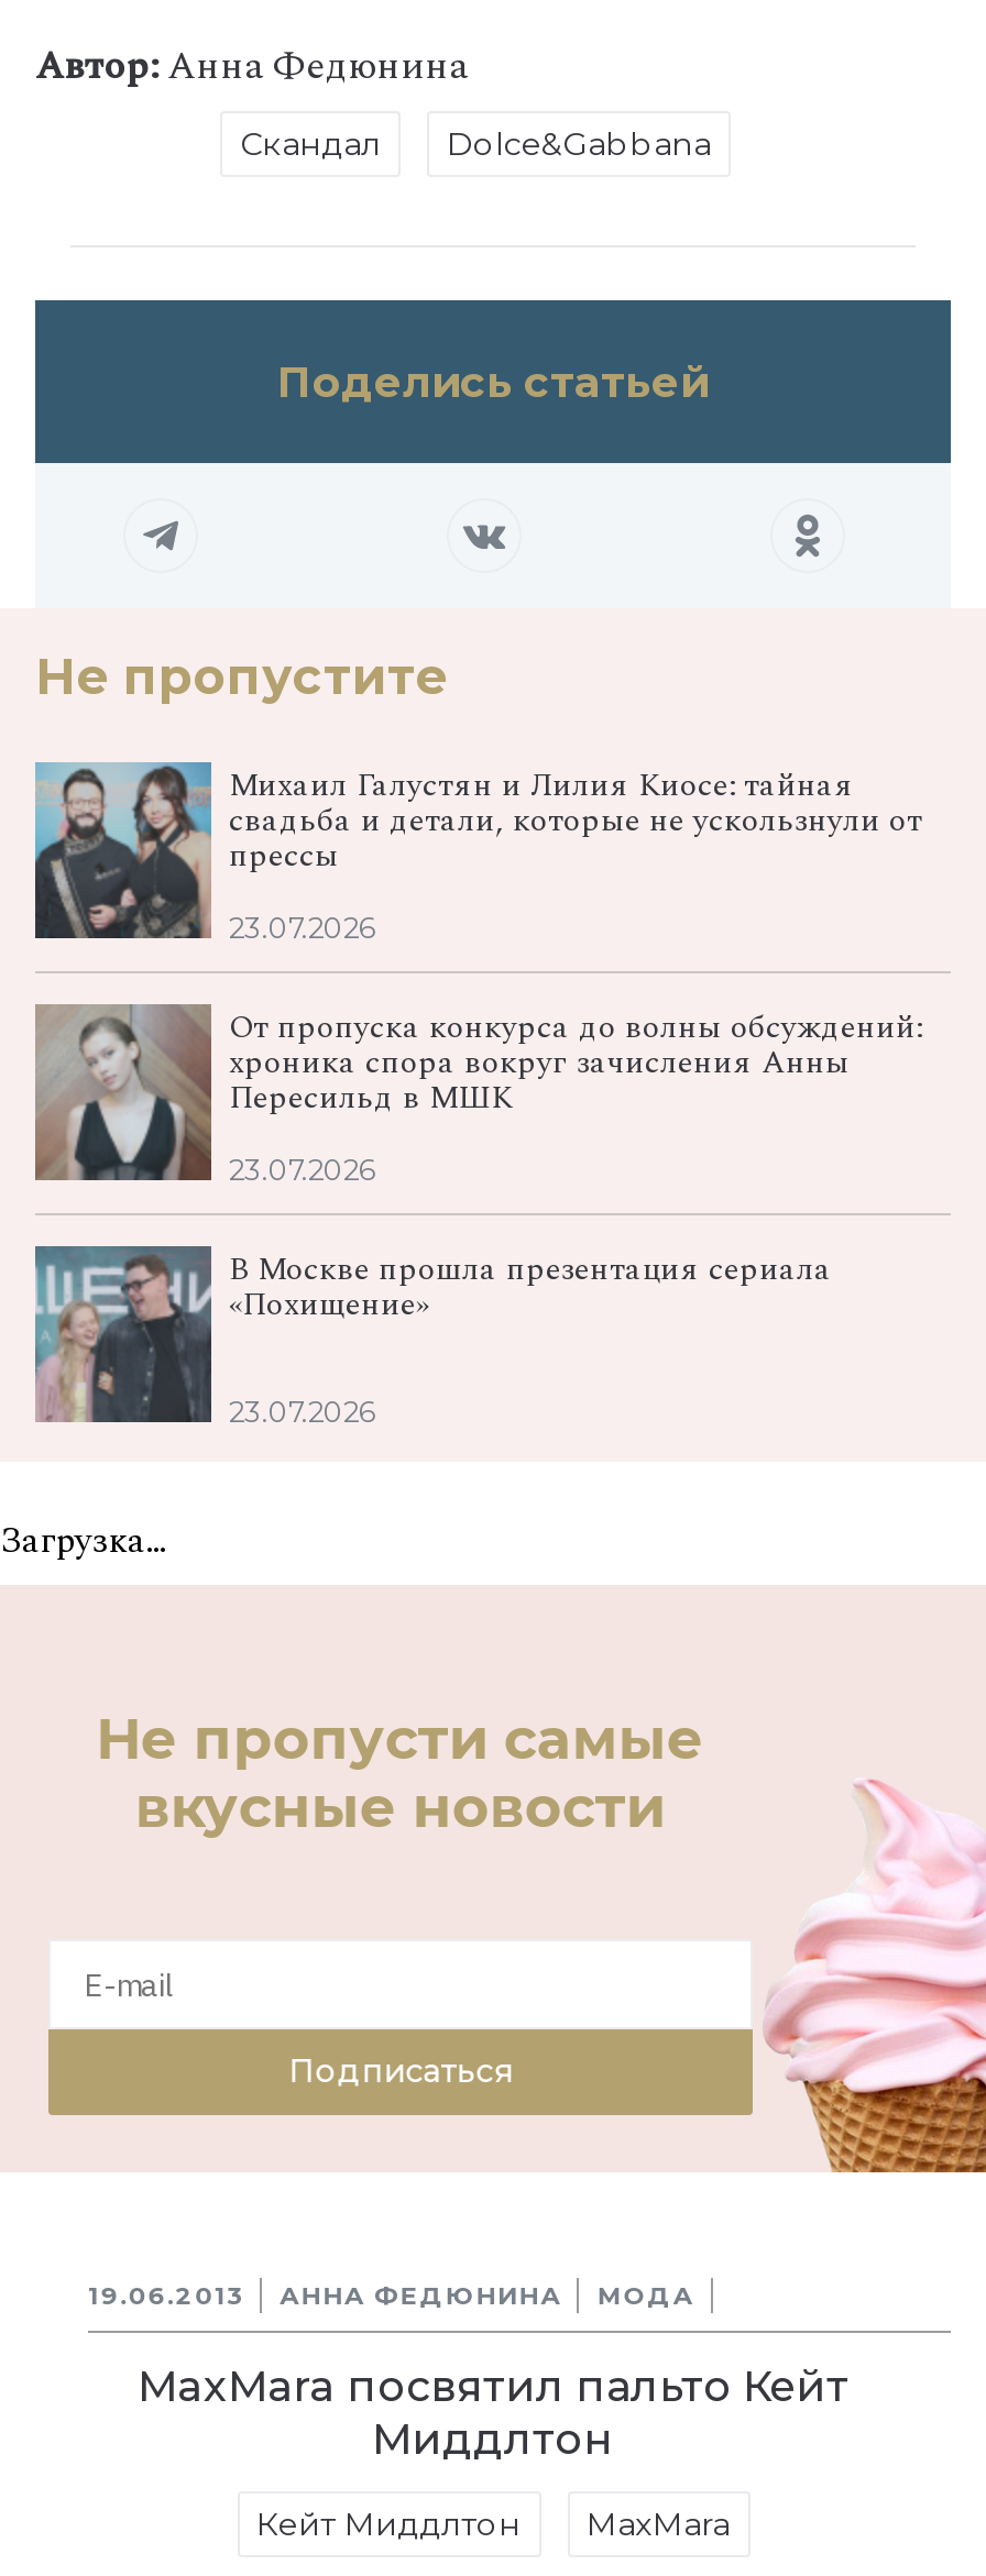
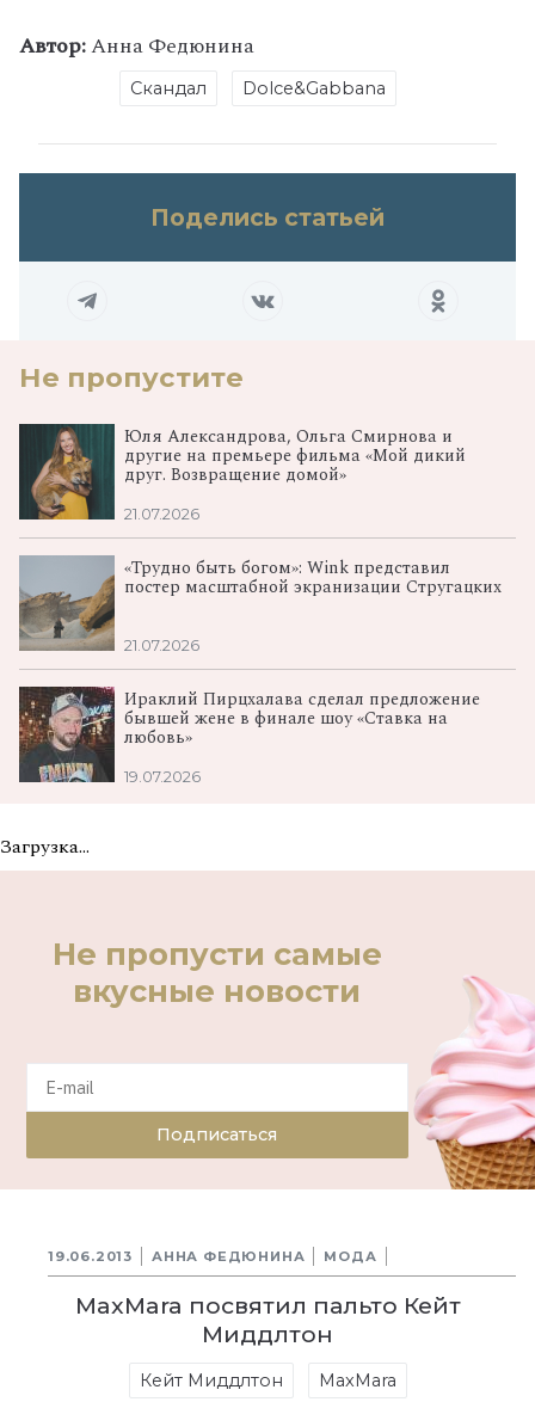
- [image]
- Михаил Галустян и Лилия Киосе: тайная
- свадьба и детали, которые не ускользнули от
- прессы
+ [image]
+ Юля Александрова, Ольга Смирнова и
+ другие на премьере фильма «Мой дикий
+ друг. Возвращение домой»

- 23.07.2026
+ 21.07.2026

- [image]
- От пропуска конкурса до волны обсуждений:
- хроника спора вокруг зачисления Анны
- Пересильд в МШК
+ [image]
+ «Трудно быть богом»: Wink представил
+ постер масштабной экранизации Стругацких

- 23.07.2026
+ 21.07.2026

- [image]
- В Москве прошла презентация сериала
- «Похищение»
+ [image]
+ Ираклий Пирцхалава сделал предложение
+ бывшей жене в финале шоу «Ставка на
+ любовь»

- 23.07.2026
+ 19.07.2026
